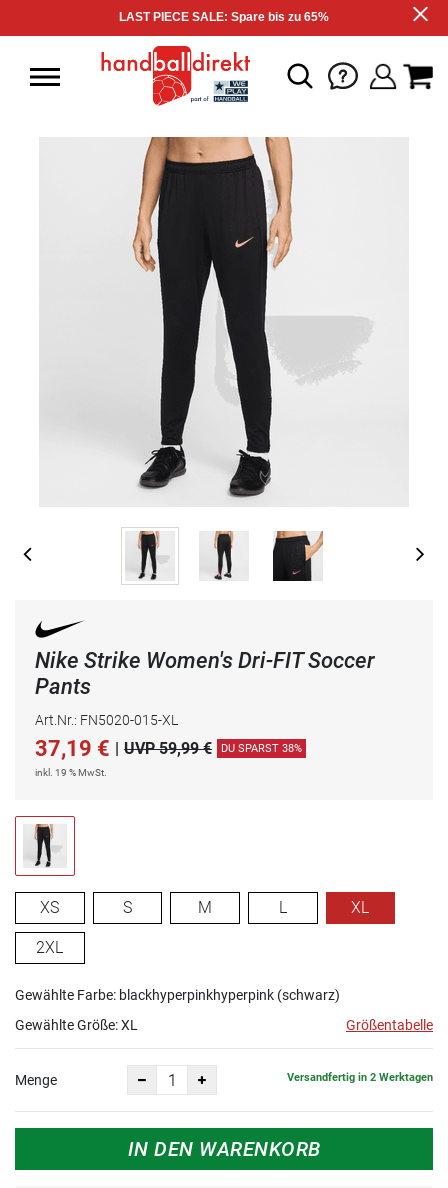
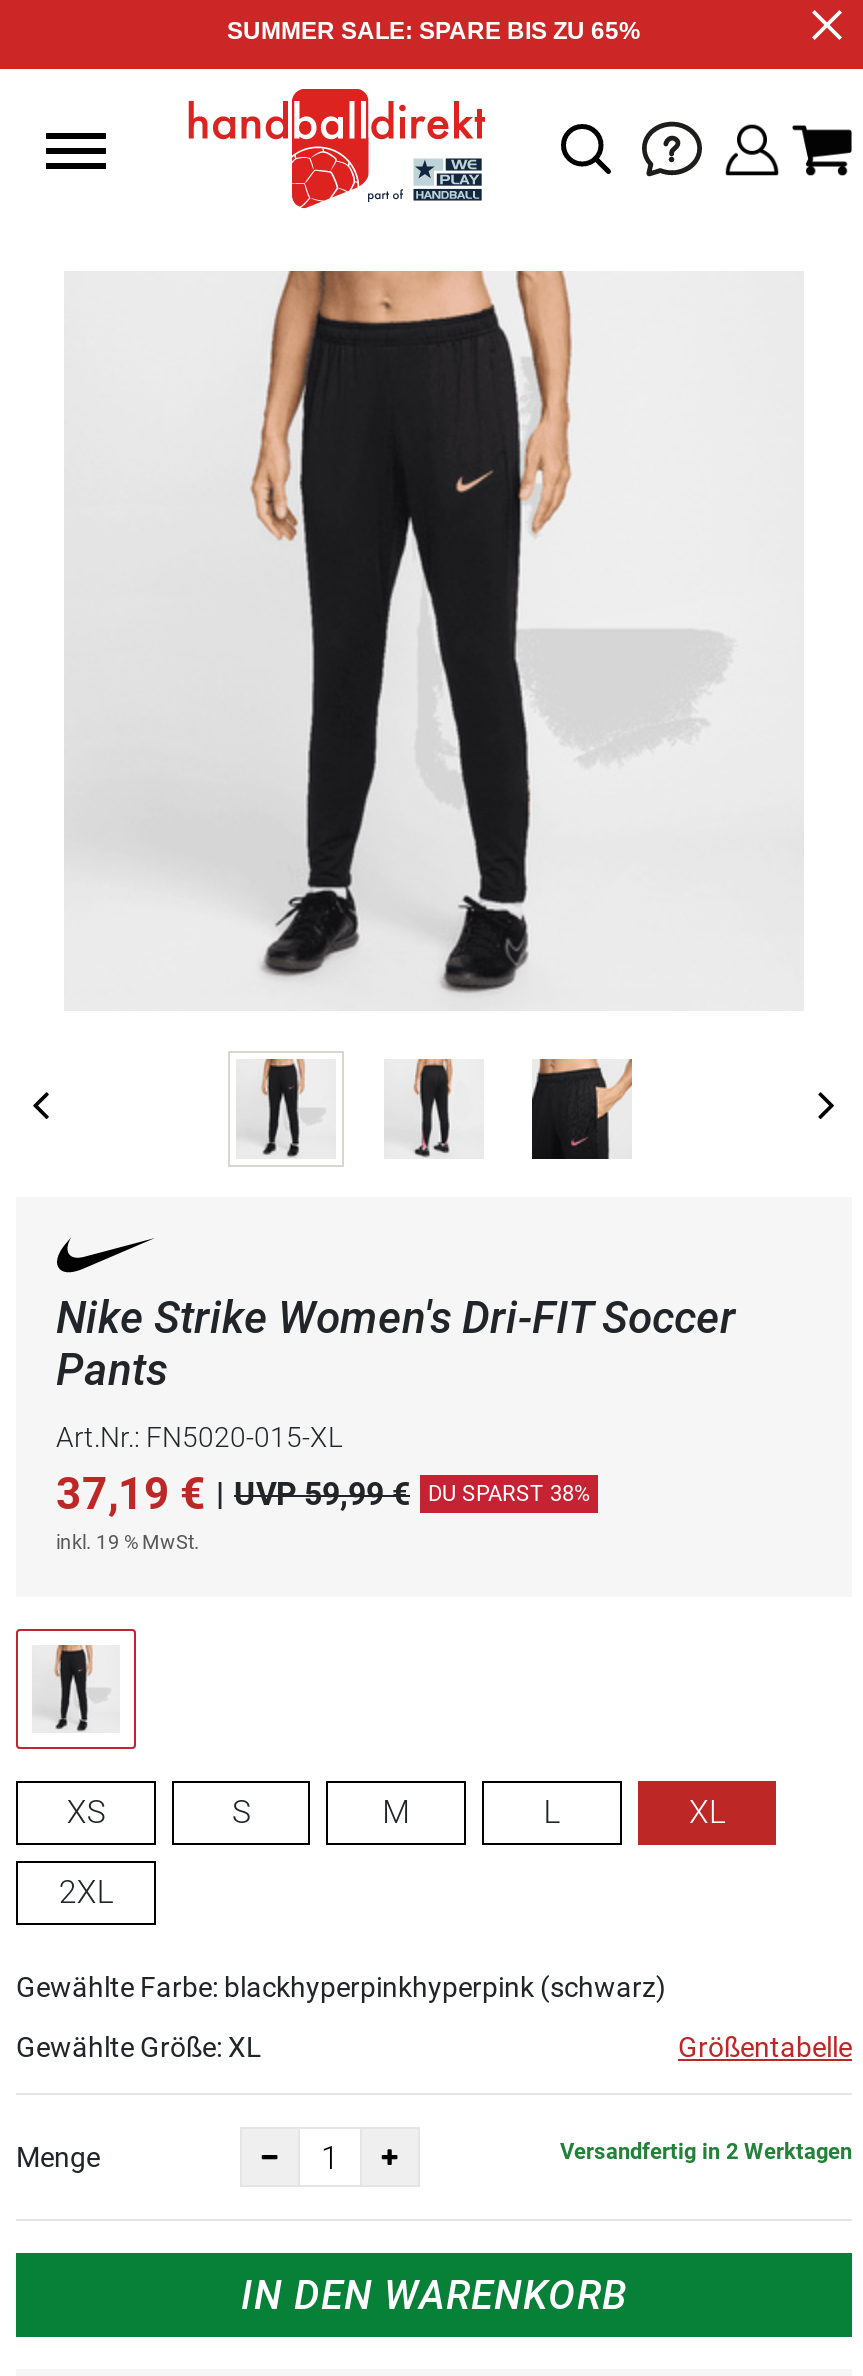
- LAST PIECE SALE: Spare bis zu 65%
+ SUMMER SALE: SPARE BIS ZU 65%
